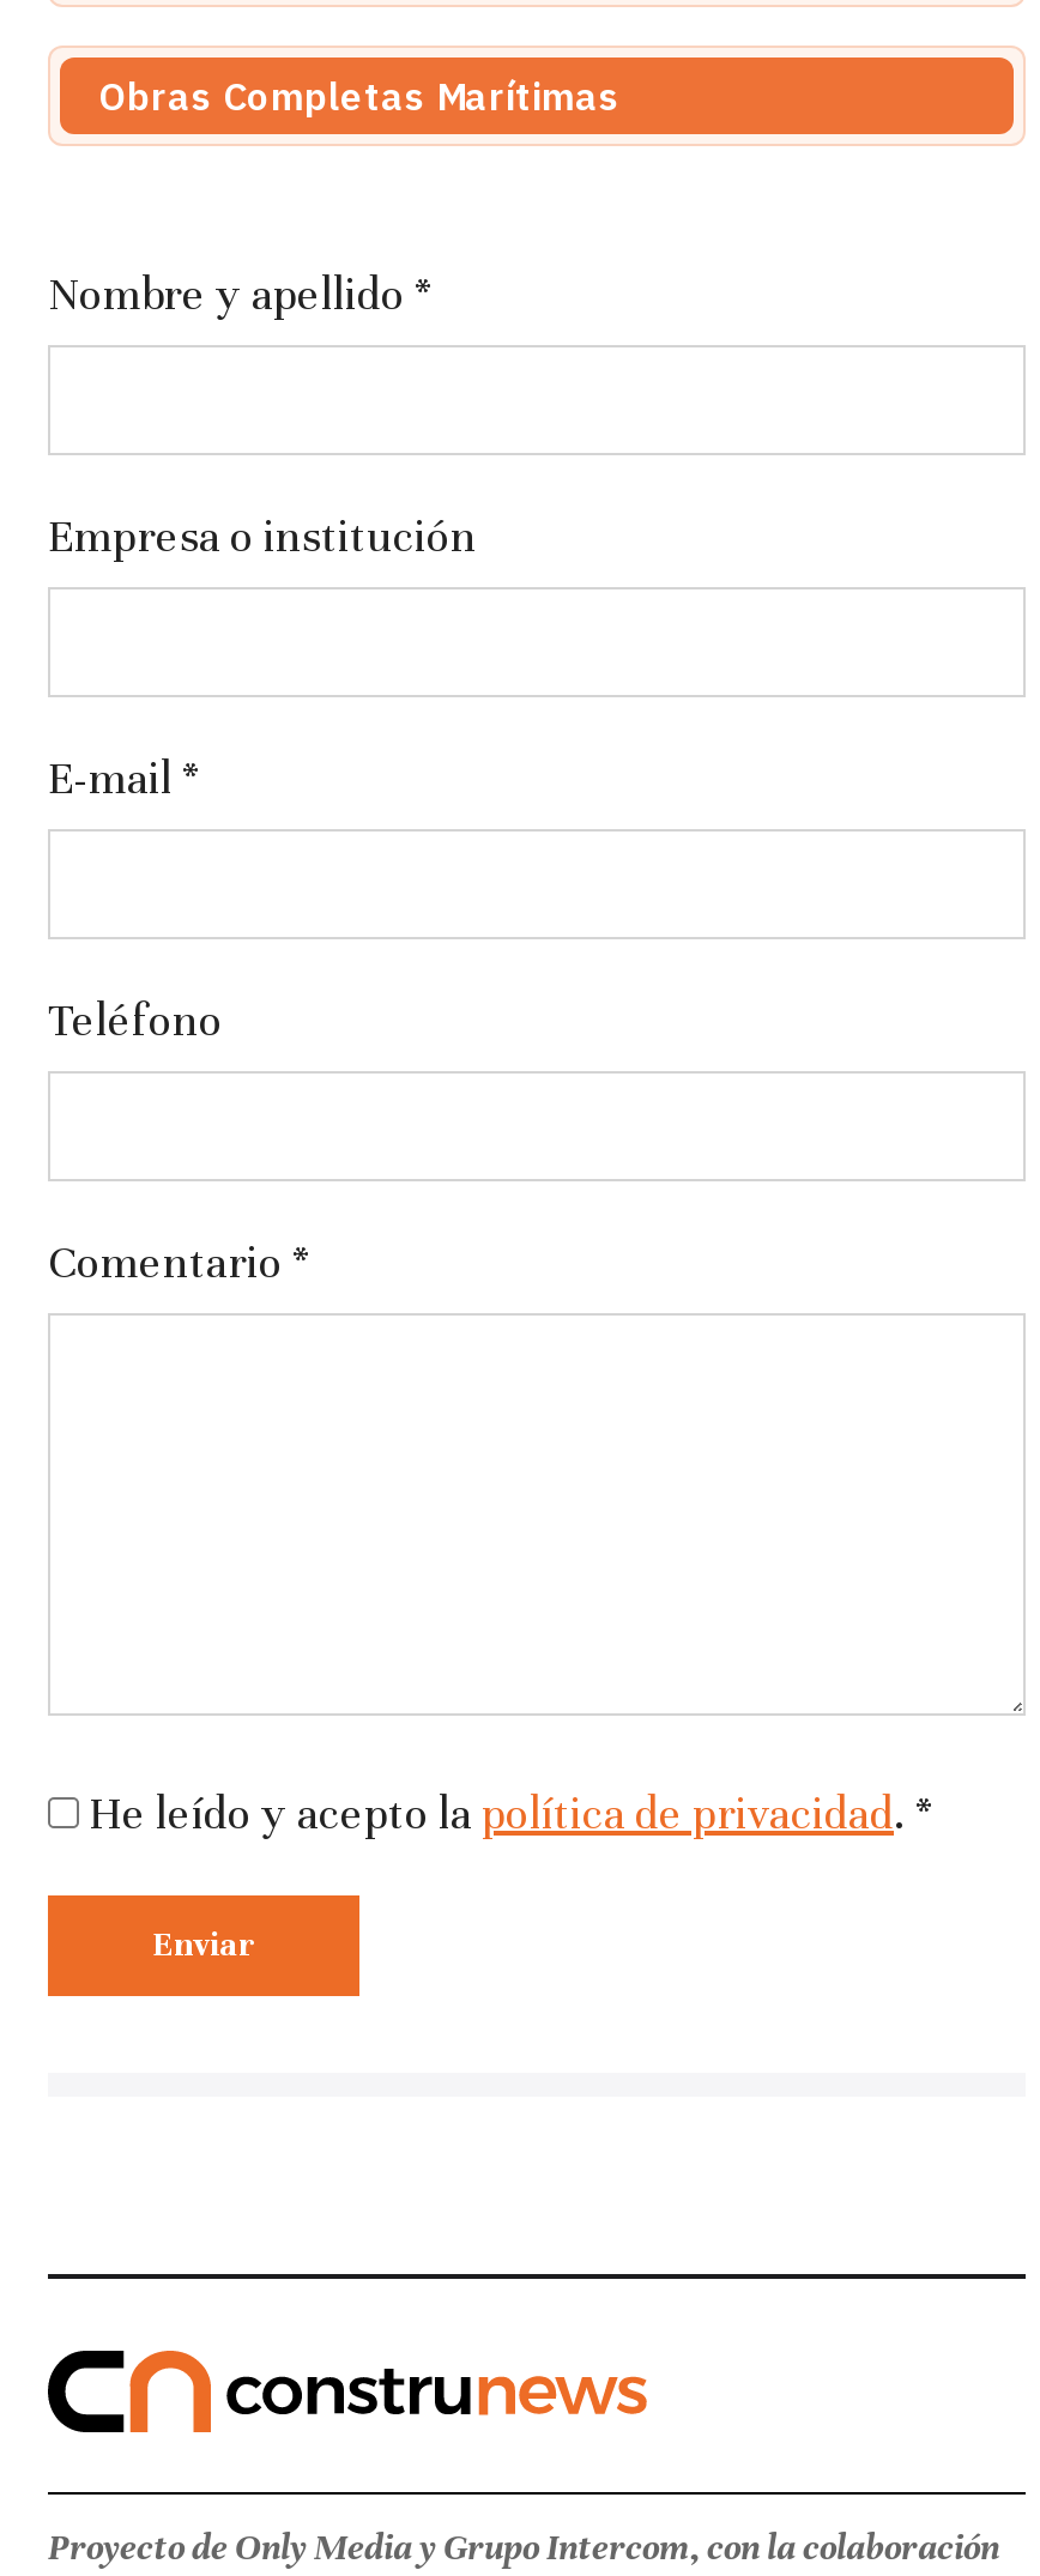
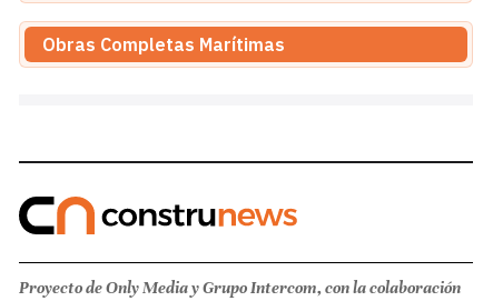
- Nombre y apellido *

- Empresa o institución

- E-mail *

- Teléfono

- Comentario *

- He leído y acepto la política de privacidad. *
- Enviar
